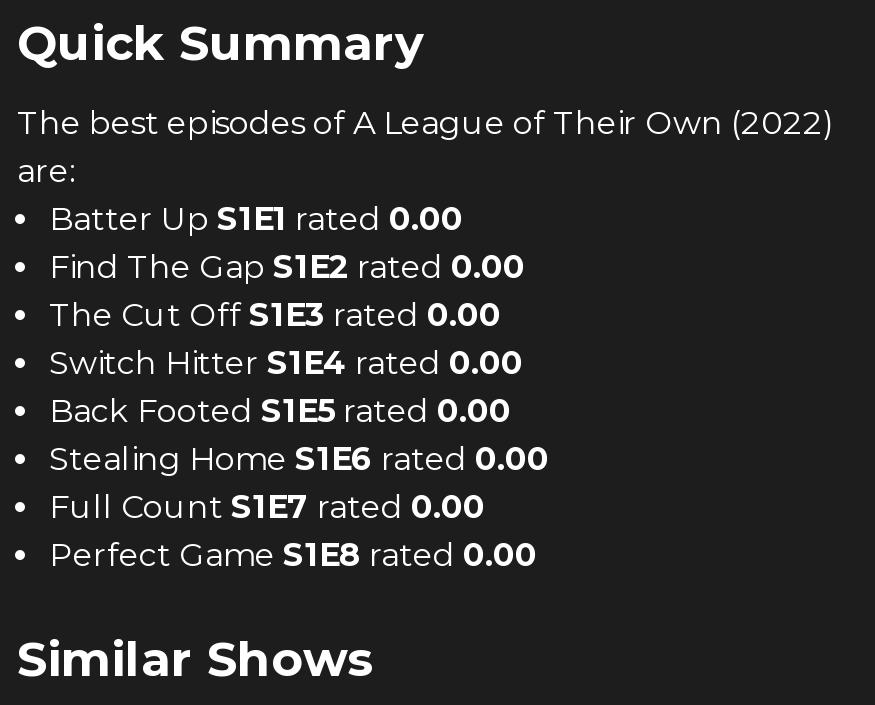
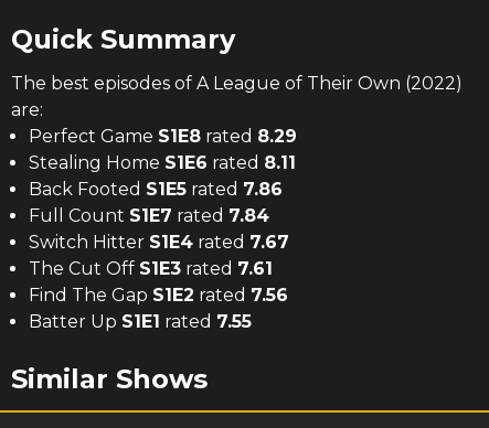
- Batter Up S1 E1 rated 0.00
- Find The Gap S1 E2 rated 0.00
- The Cut Off S1 E3 rated 0.00
- Switch Hitter S1 E4 rated 0.00
- Back Footed S1 E5 rated 0.00
- Stealing Home S1 E6 rated 0.00
- Full Count S1 E7 rated 0.00
- Perfect Game S1 E8 rated 0.00
+ Perfect Game S1 E8 rated 8.29
+ Stealing Home S1 E6 rated 8.11
+ Back Footed S1 E5 rated 7.86
+ Full Count S1 E7 rated 7.84
+ Switch Hitter S1 E4 rated 7.67
+ The Cut Off S1 E3 rated 7.61
+ Find The Gap S1 E2 rated 7.56
+ Batter Up S1 E1 rated 7.55
